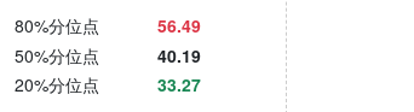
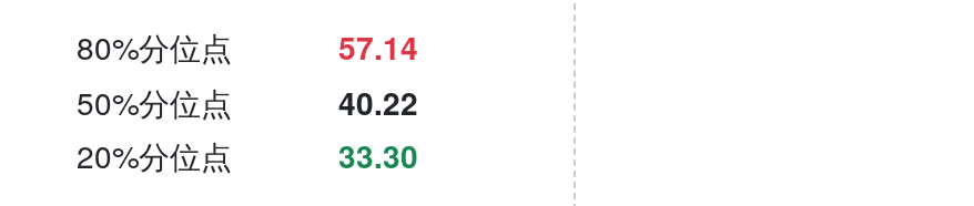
- 56.49
+ 57.14

- 40.19
+ 40.22

- 33.27
+ 33.30
